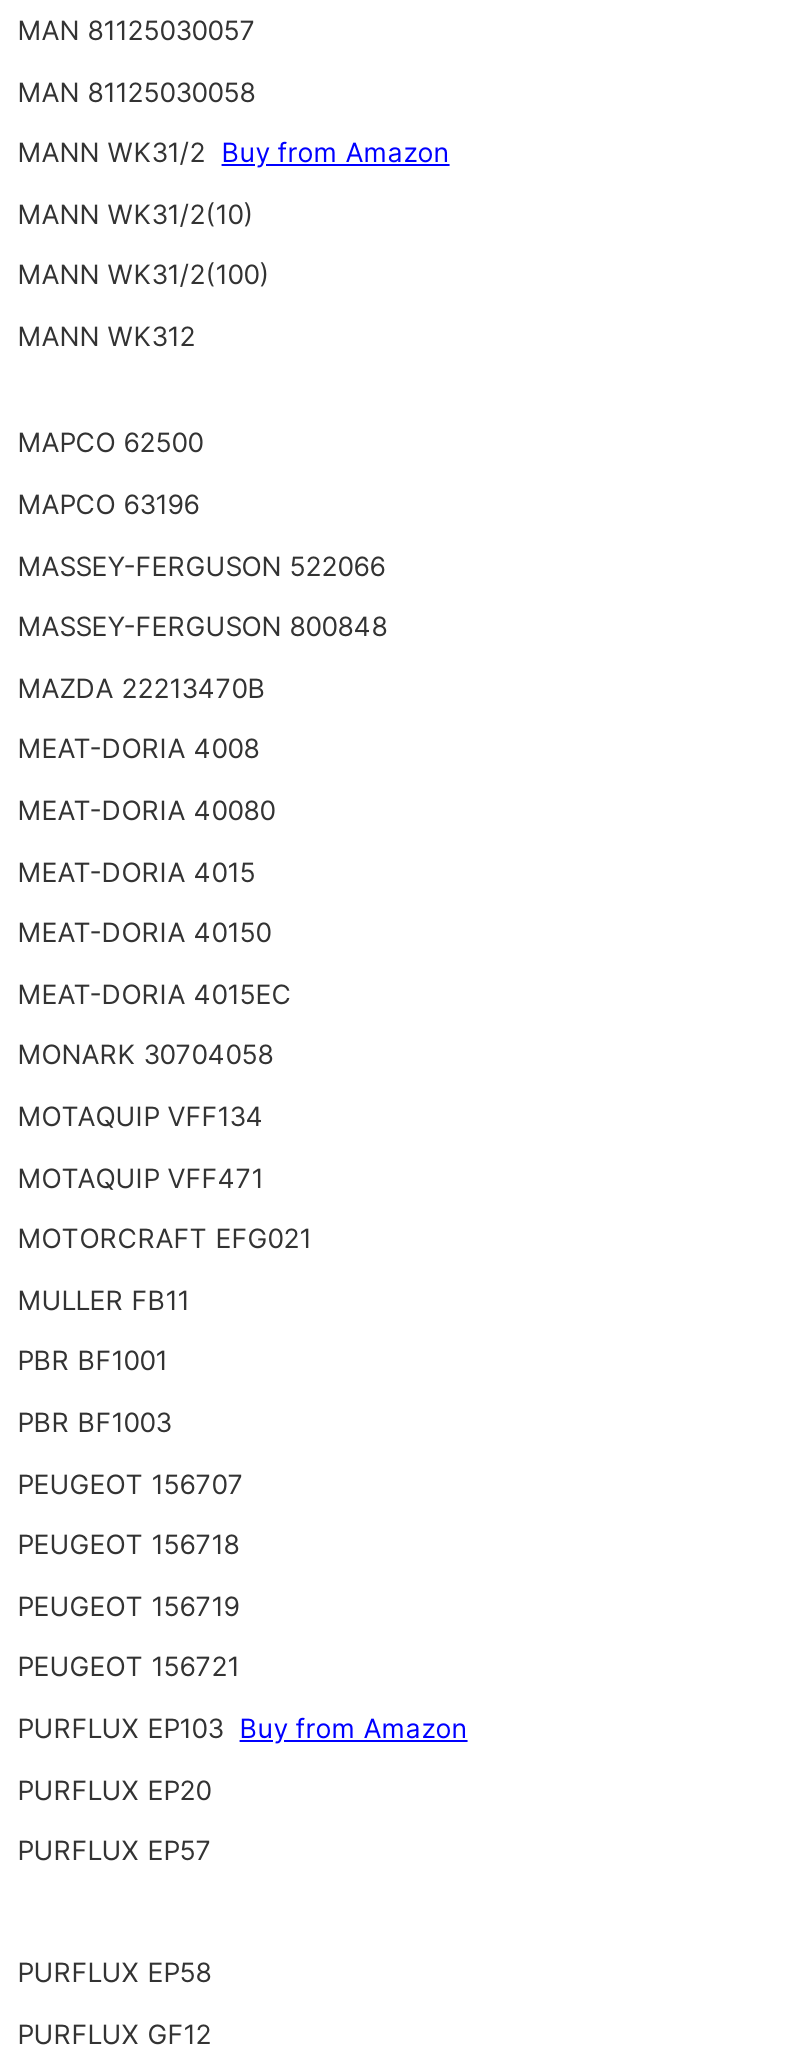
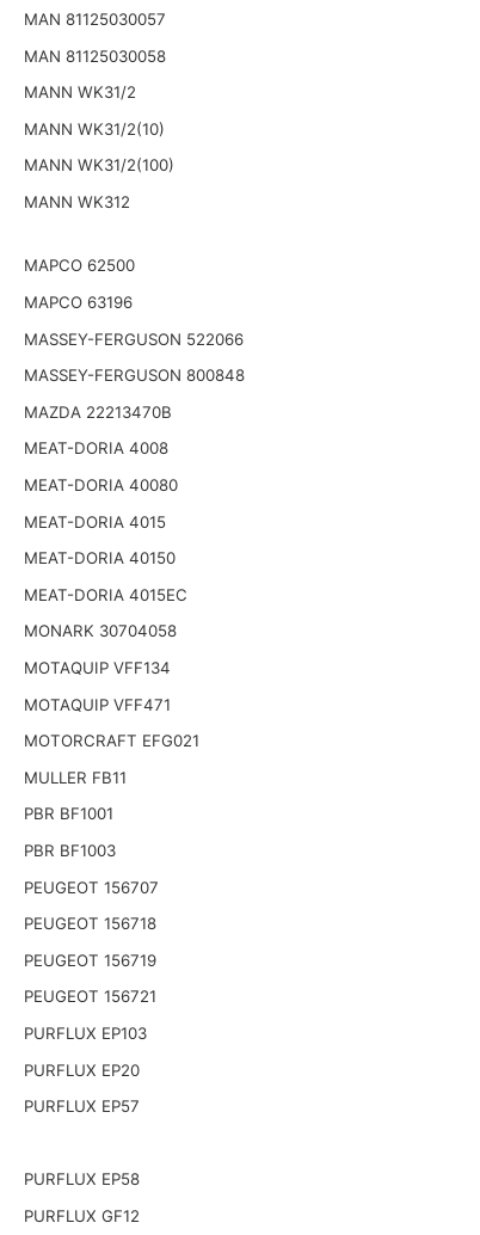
- MANN WK31/2 Buy from Amazon
+ MANN WK31/2

- PURFLUX EP103 Buy from Amazon
+ PURFLUX EP103
